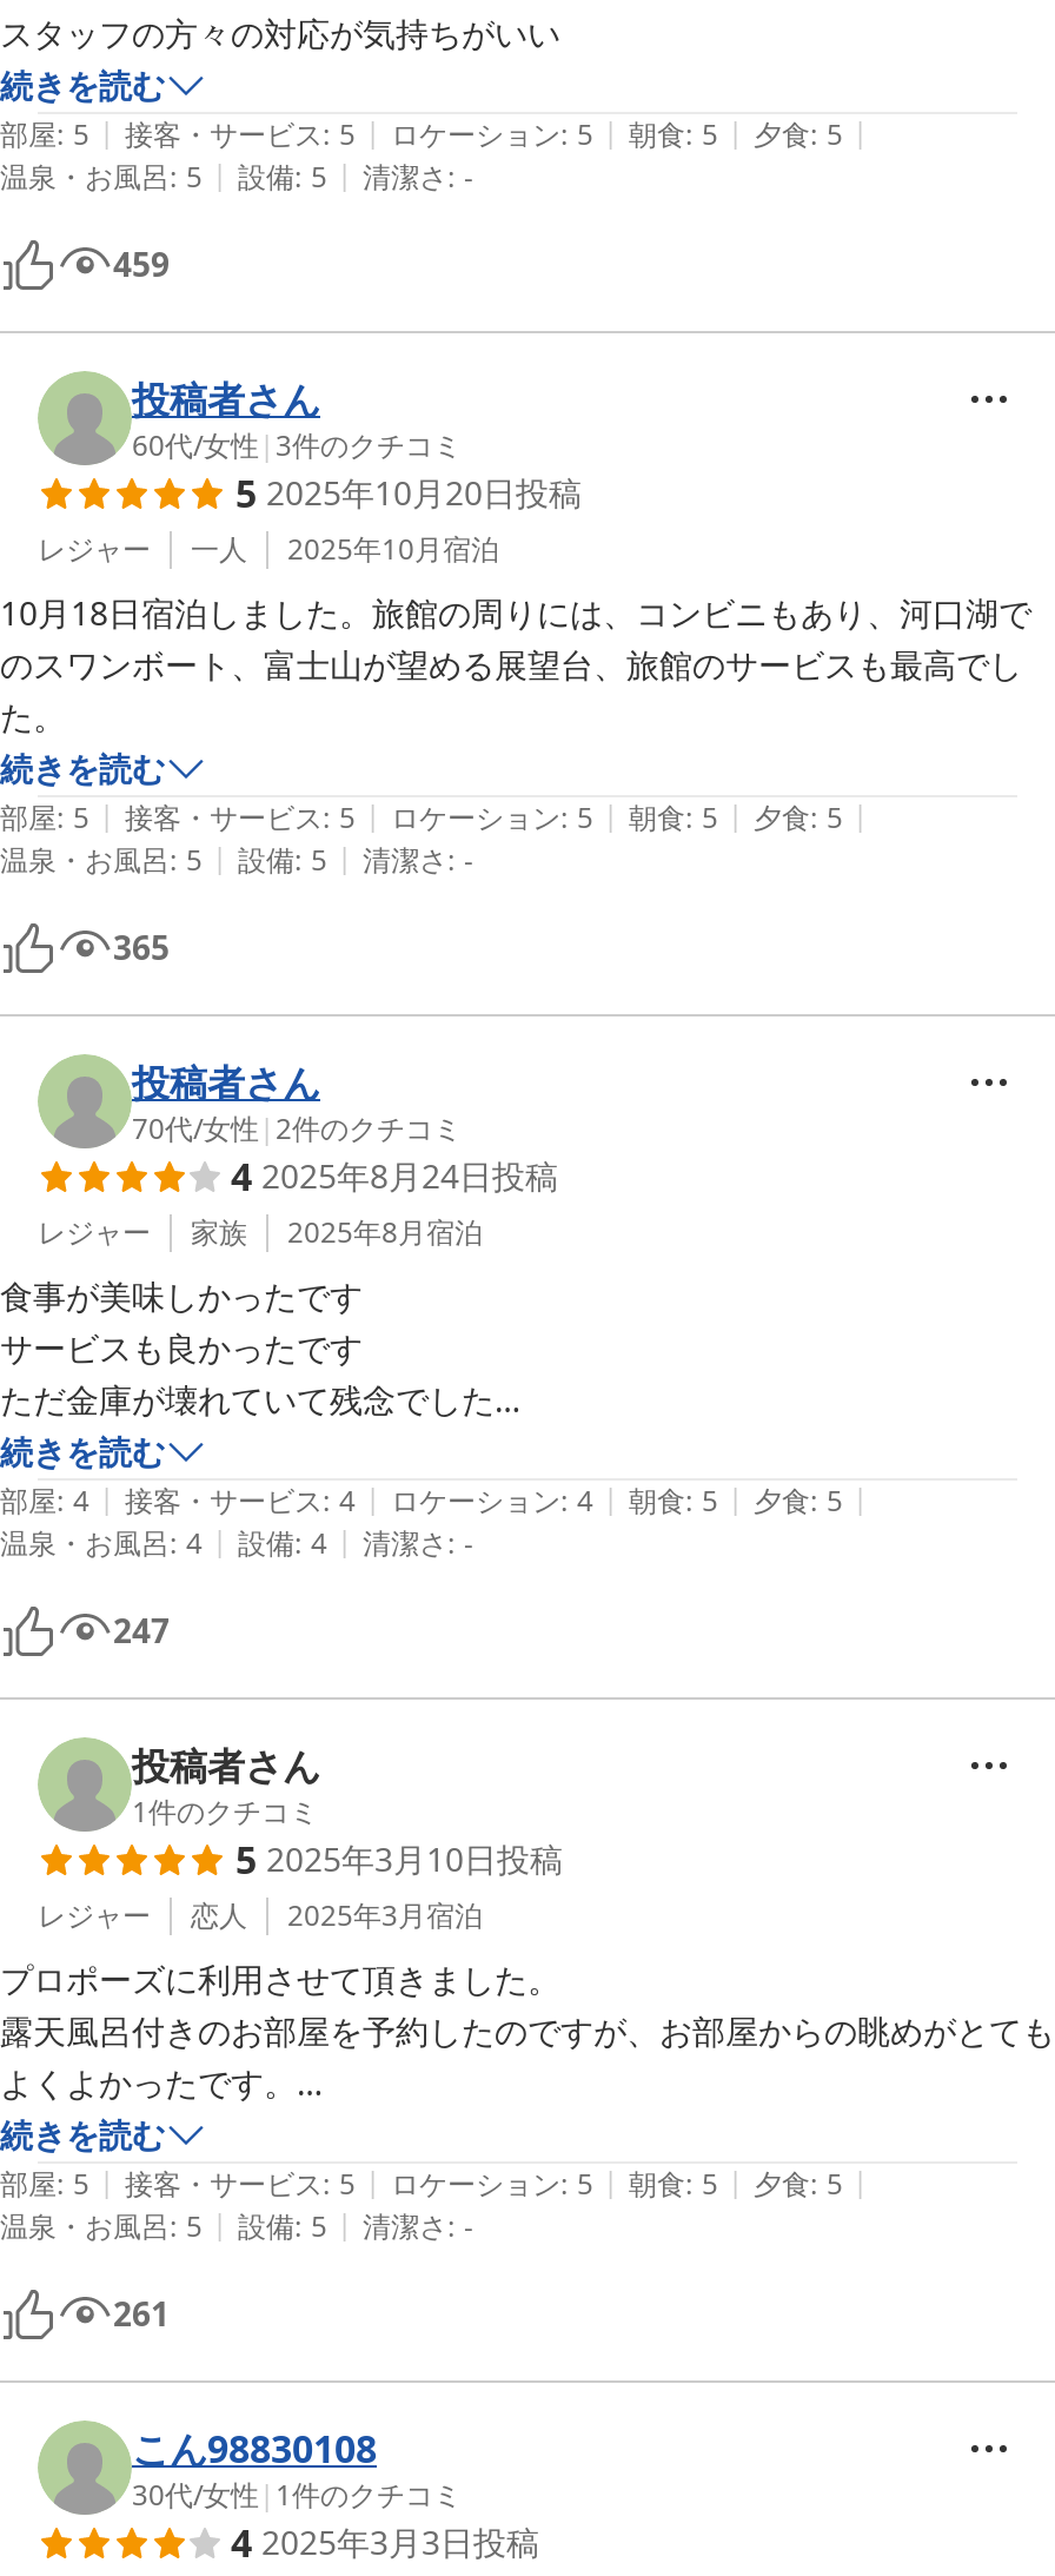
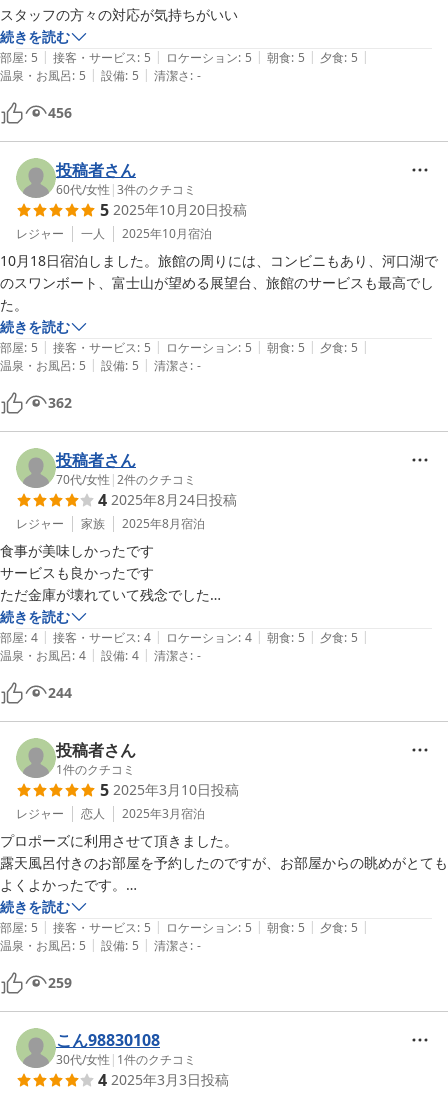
- 459
+ 456

- 365
+ 362

- 247
+ 244

- 261
+ 259
